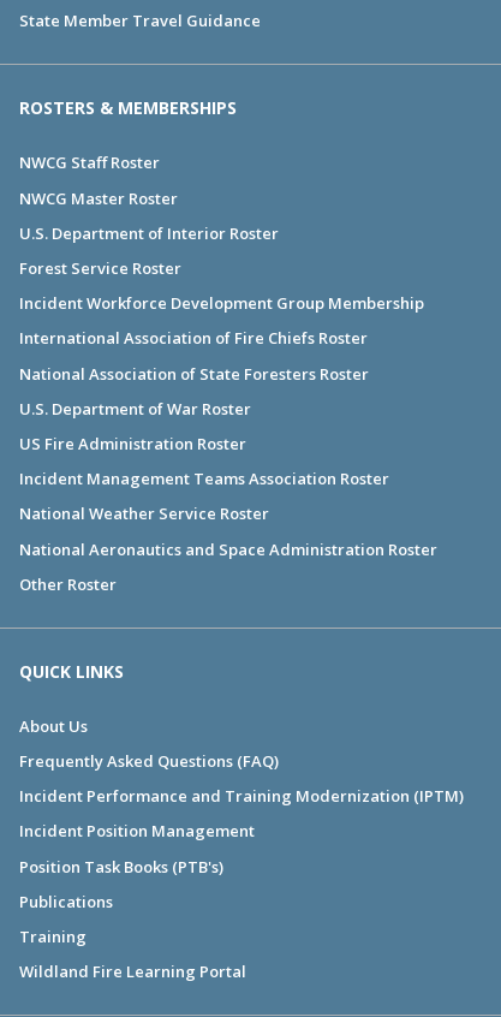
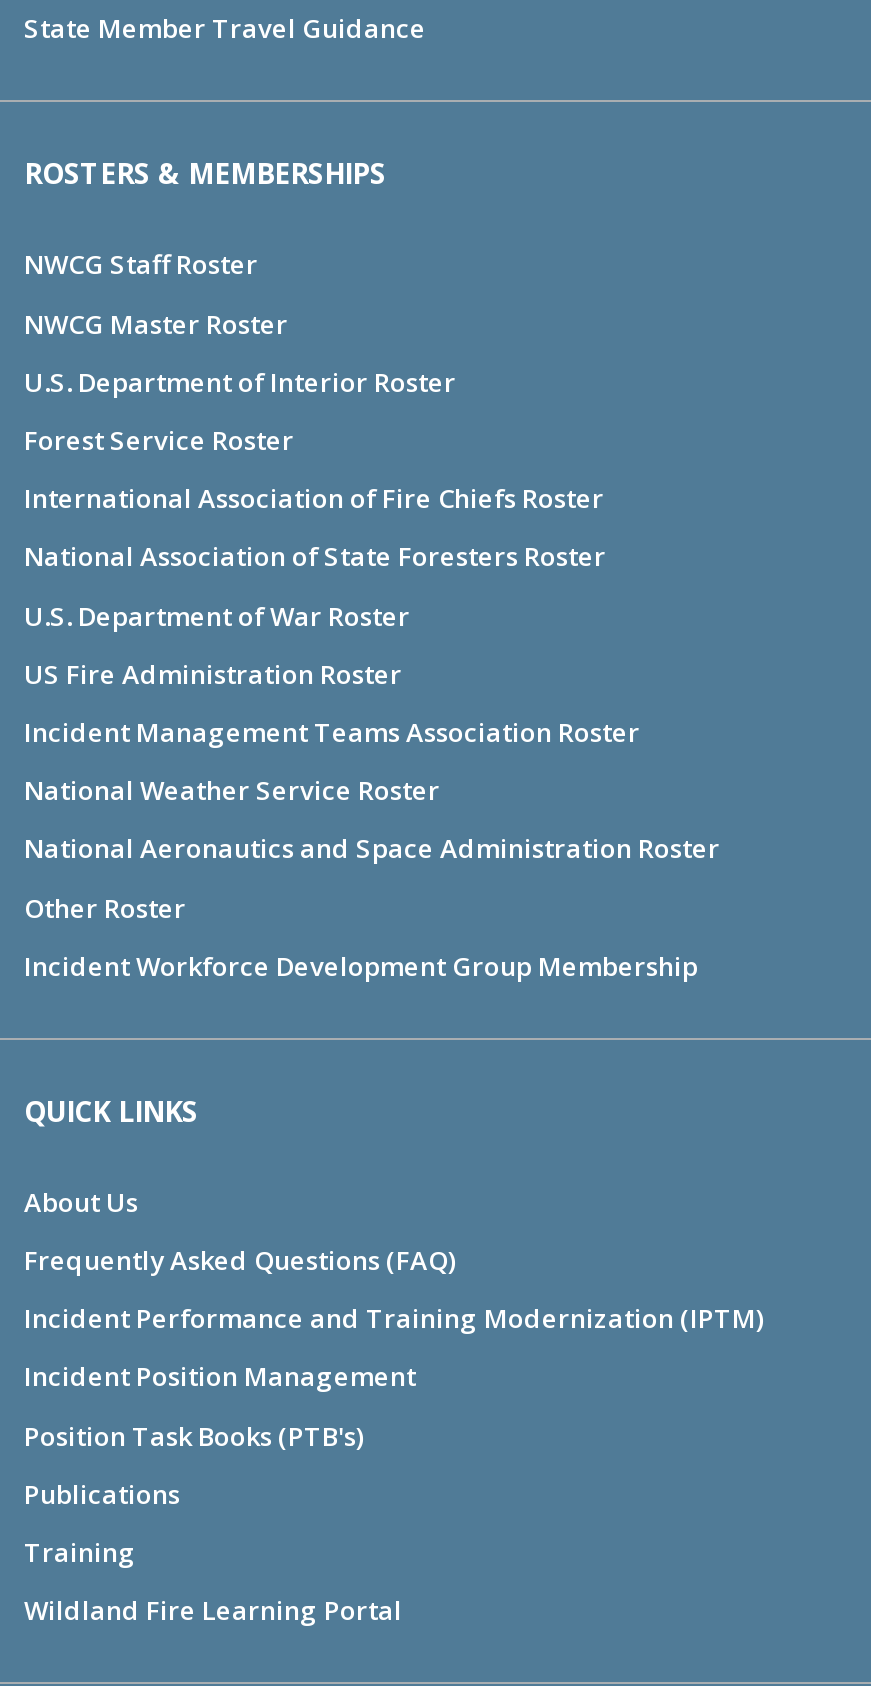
moved down: Incident Workforce Development Group Membership

moved up: International Association of Fire Chiefs Roster | National Association of State Foresters Roster | U.S. Department of War Roster | US Fire Administration Roster | Incident Management Teams Association Roster | National Weather Service Roster | National Aeronautics and Space Administration Roster | Other Roster
